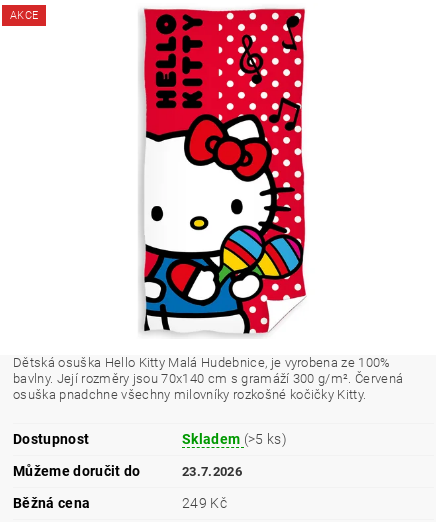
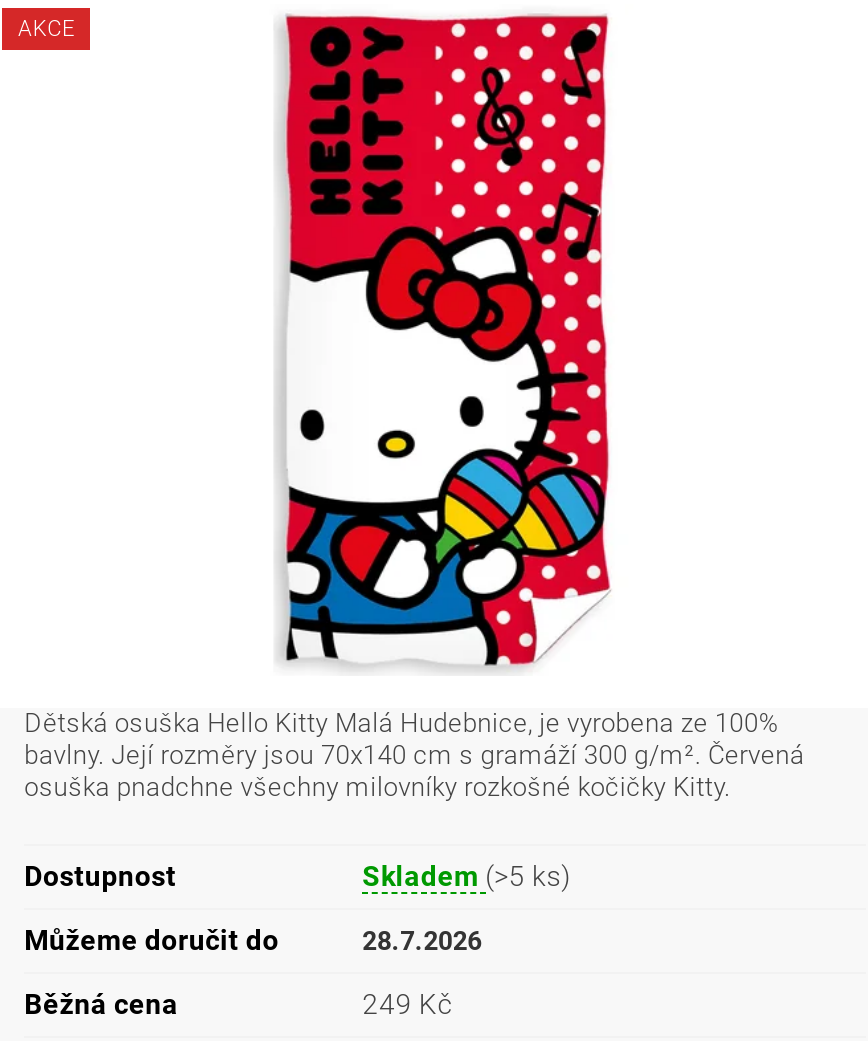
- 23.7.2026
+ 28.7.2026
